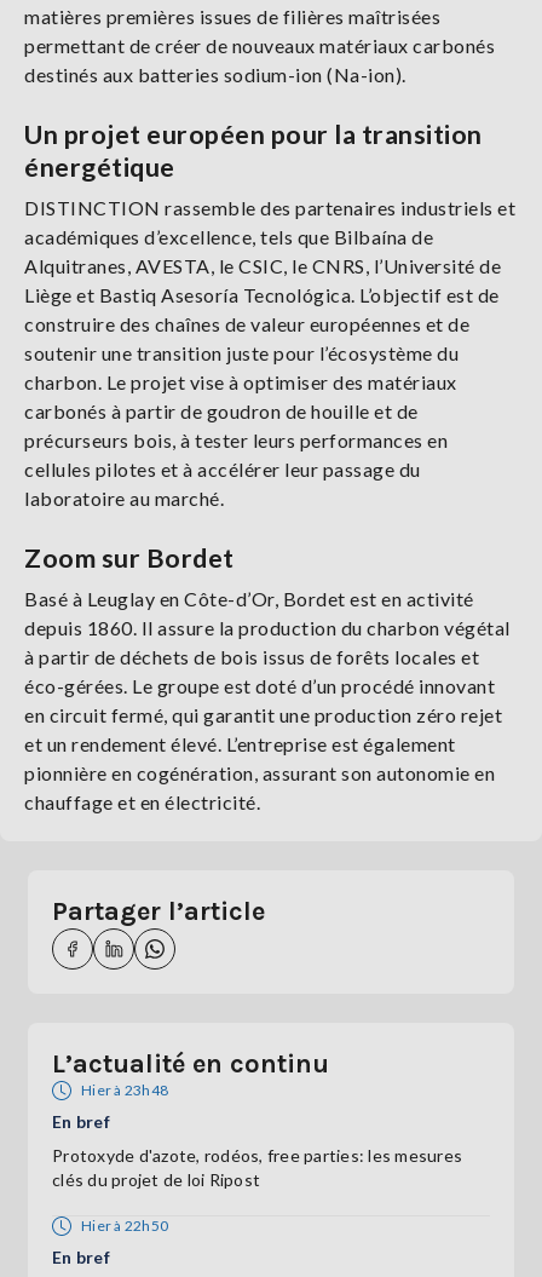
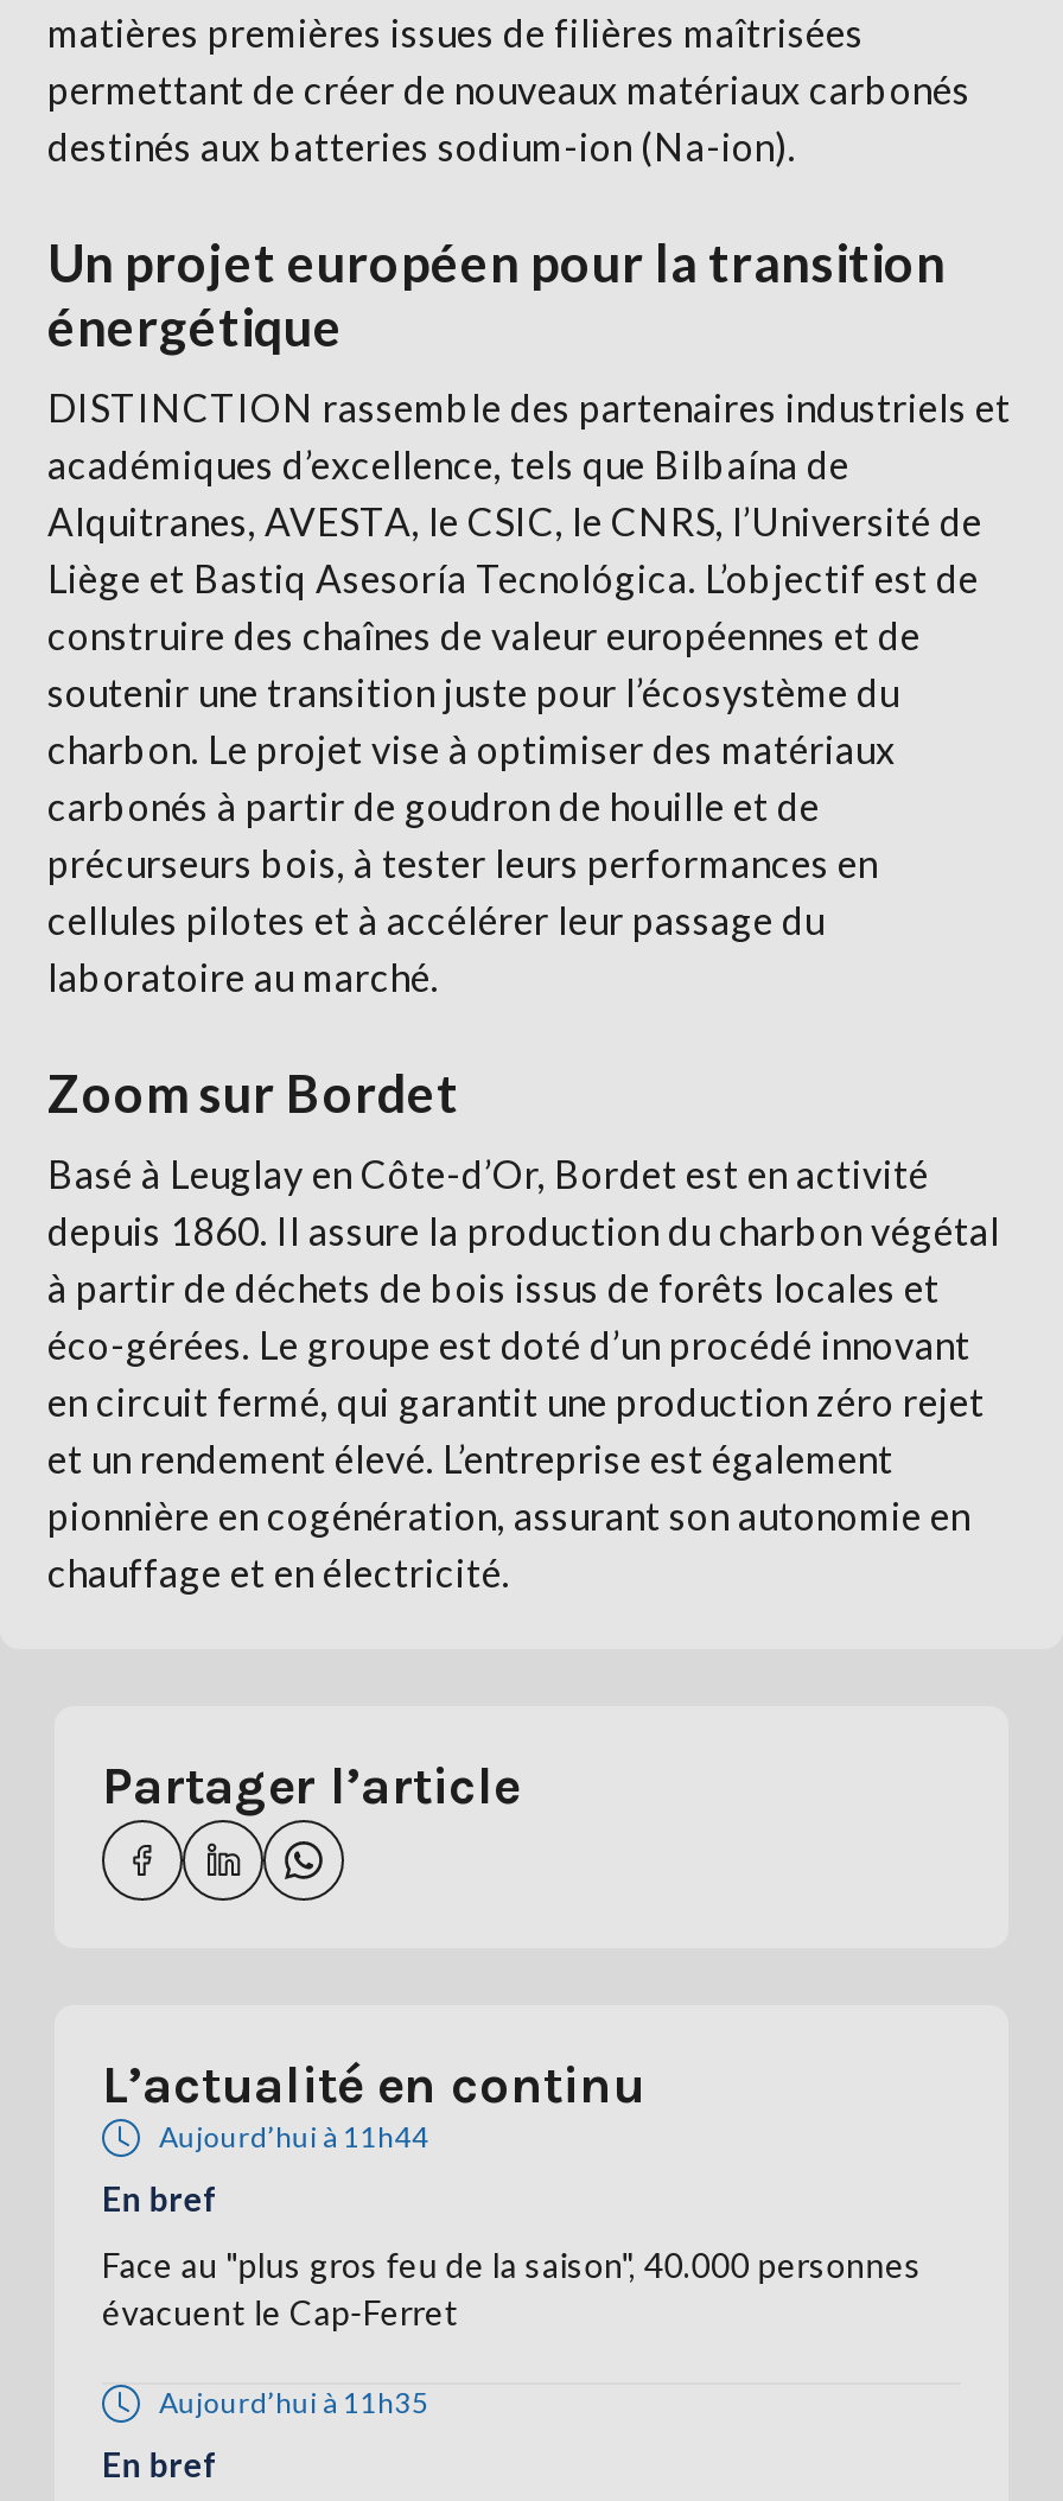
- Hier à 23h48
+ Aujourd’hui à 11h44

- Protoxyde d'azote, rodéos, free parties: les mesures
- clés du projet de loi Ripost
+ Face au "plus gros feu de la saison", 40.000 personnes
+ évacuent le Cap-Ferret

- Hier à 22h50
+ Aujourd’hui à 11h35
